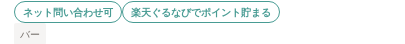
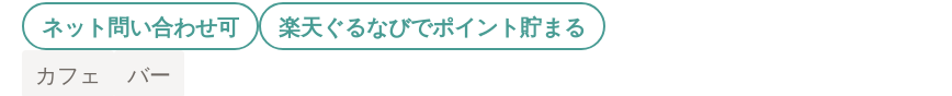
+ カフェ
